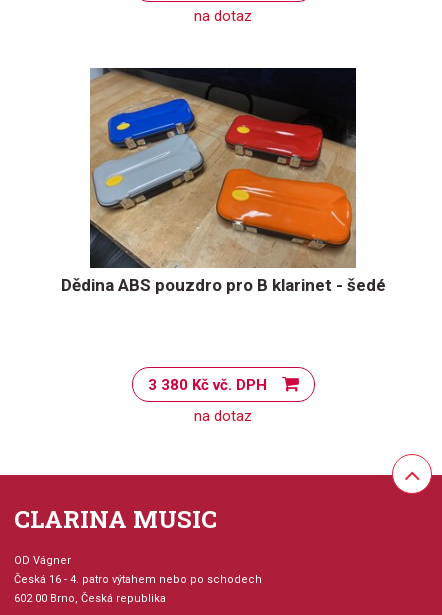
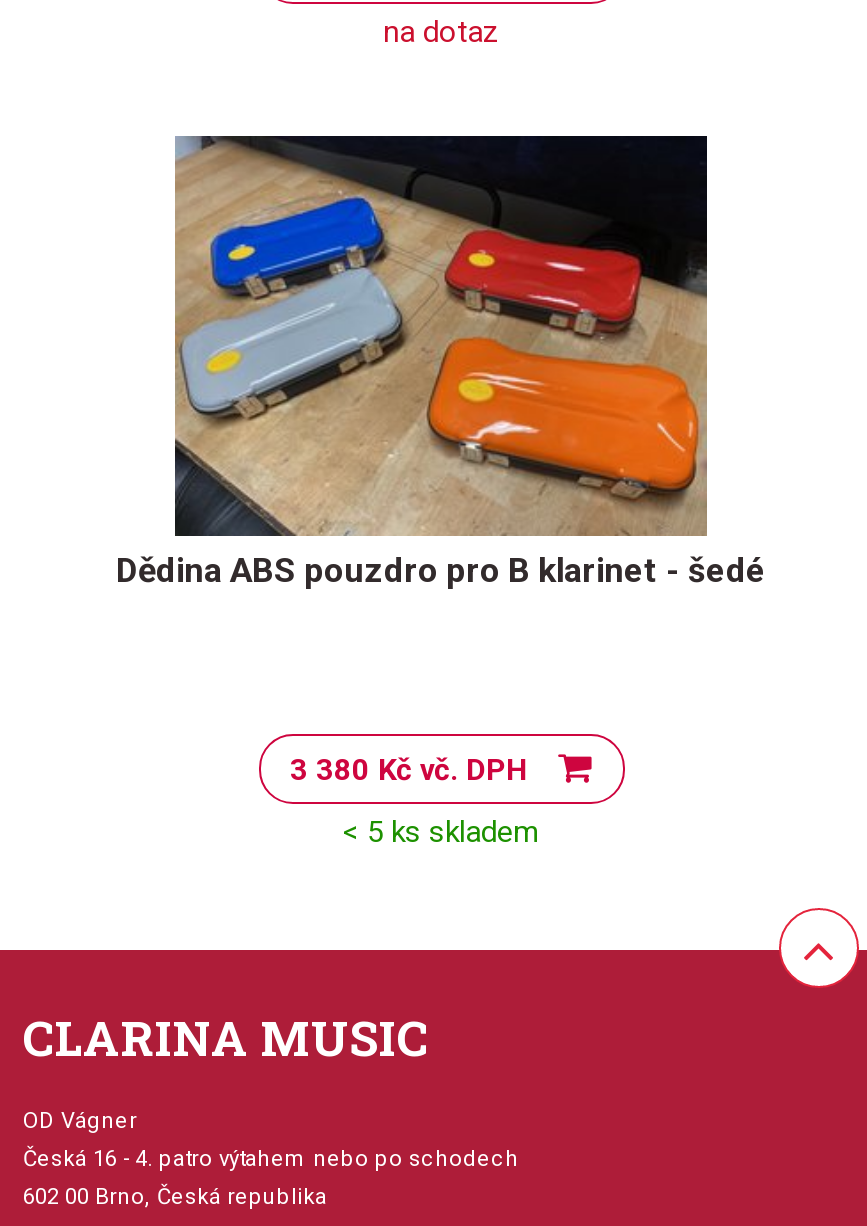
- na dotaz
+ < 5 ks skladem
